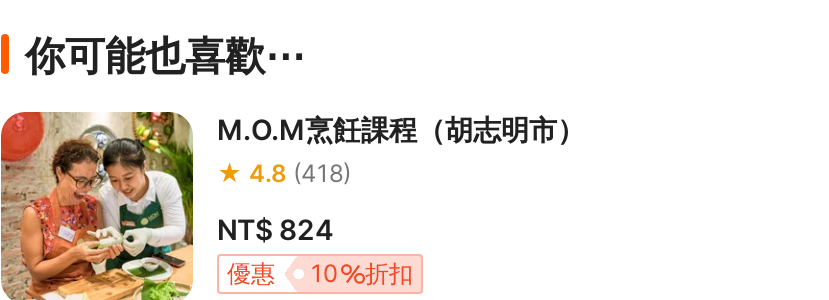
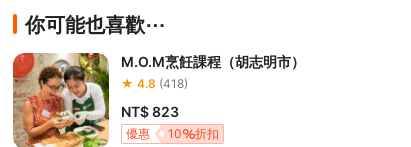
- NT$ 824
+ NT$ 823
